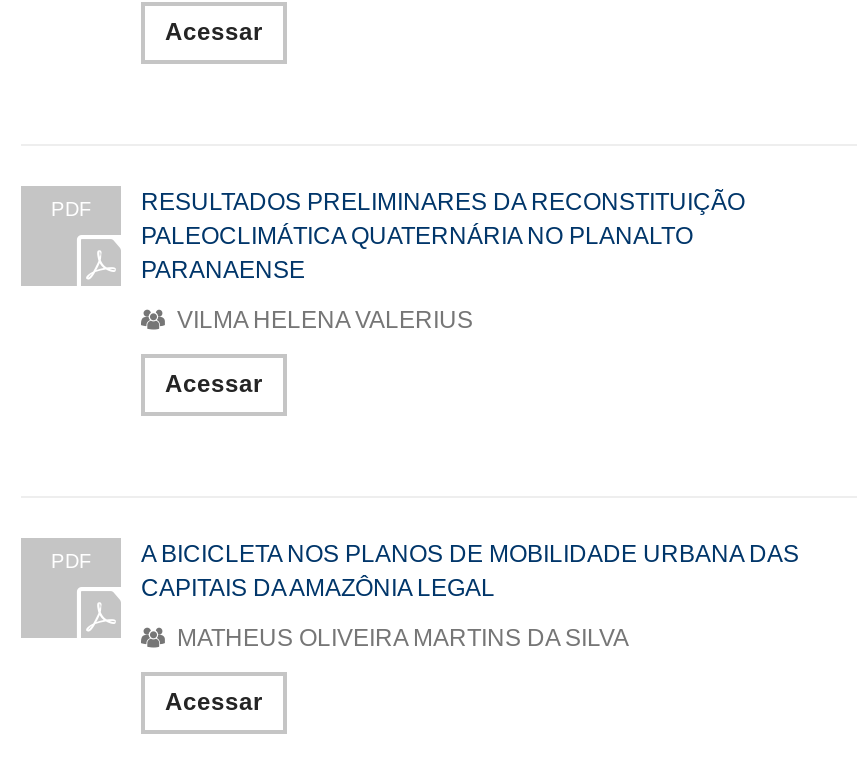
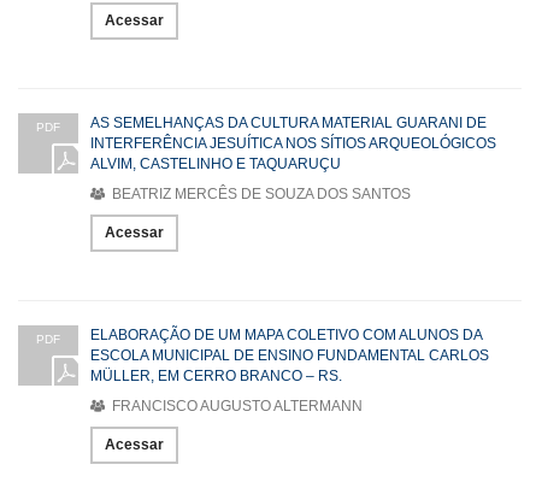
- RESULTADOS PRELIMINARES DA RECONSTITUIÇÃO
- PALEOCLIMÁTICA QUATERNÁRIA NO PLANALTO
- PARANAENSE
+ AS SEMELHANÇAS DA CULTURA MATERIAL GUARANI DE
+ INTERFERÊNCIA JESUÍTICA NOS SÍTIOS ARQUEOLÓGICOS
+ ALVIM, CASTELINHO E TAQUARUÇU

- VILMA HELENA VALERIUS
+ BEATRIZ MERCÊS DE SOUZA DOS SANTOS

- A BICICLETA NOS PLANOS DE MOBILIDADE URBANA DAS
- CAPITAIS DA AMAZÔNIA LEGAL
+ ELABORAÇÃO DE UM MAPA COLETIVO COM ALUNOS DA
+ ESCOLA MUNICIPAL DE ENSINO FUNDAMENTAL CARLOS
+ MÜLLER, EM CERRO BRANCO – RS.

- MATHEUS OLIVEIRA MARTINS DA SILVA
+ FRANCISCO AUGUSTO ALTERMANN
